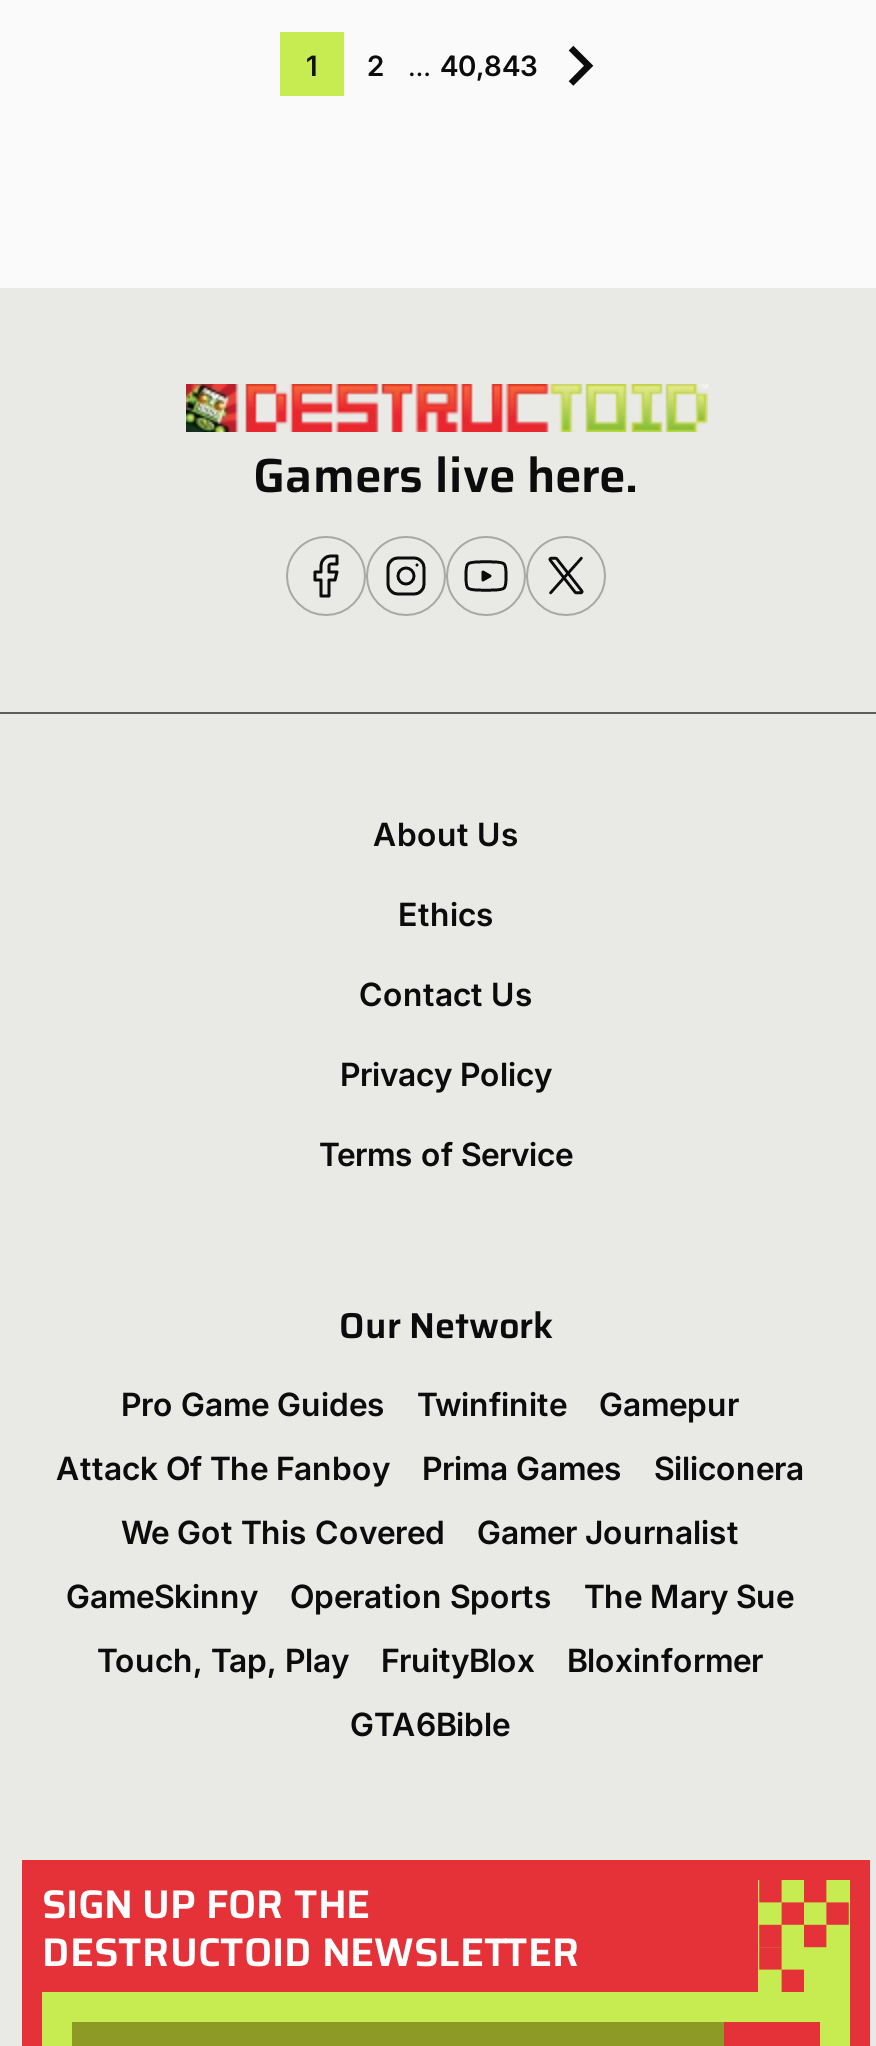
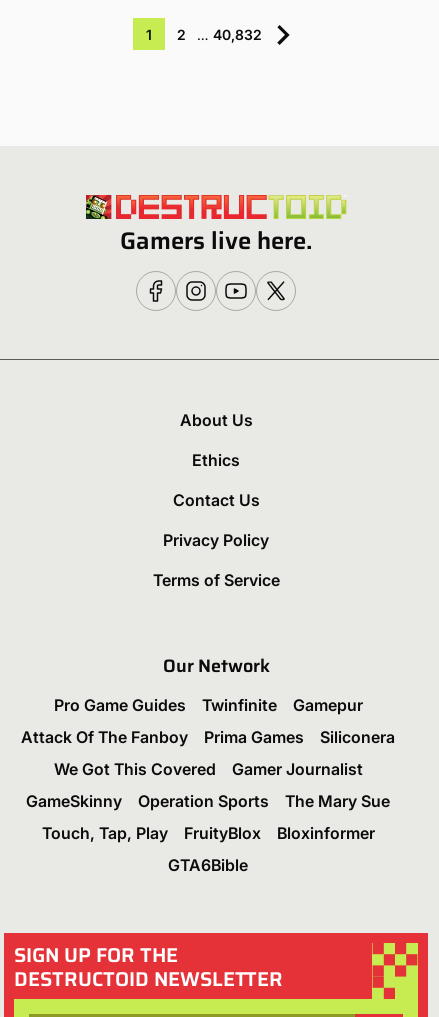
- 1 2 … 40,843
+ 1 2 … 40,832
